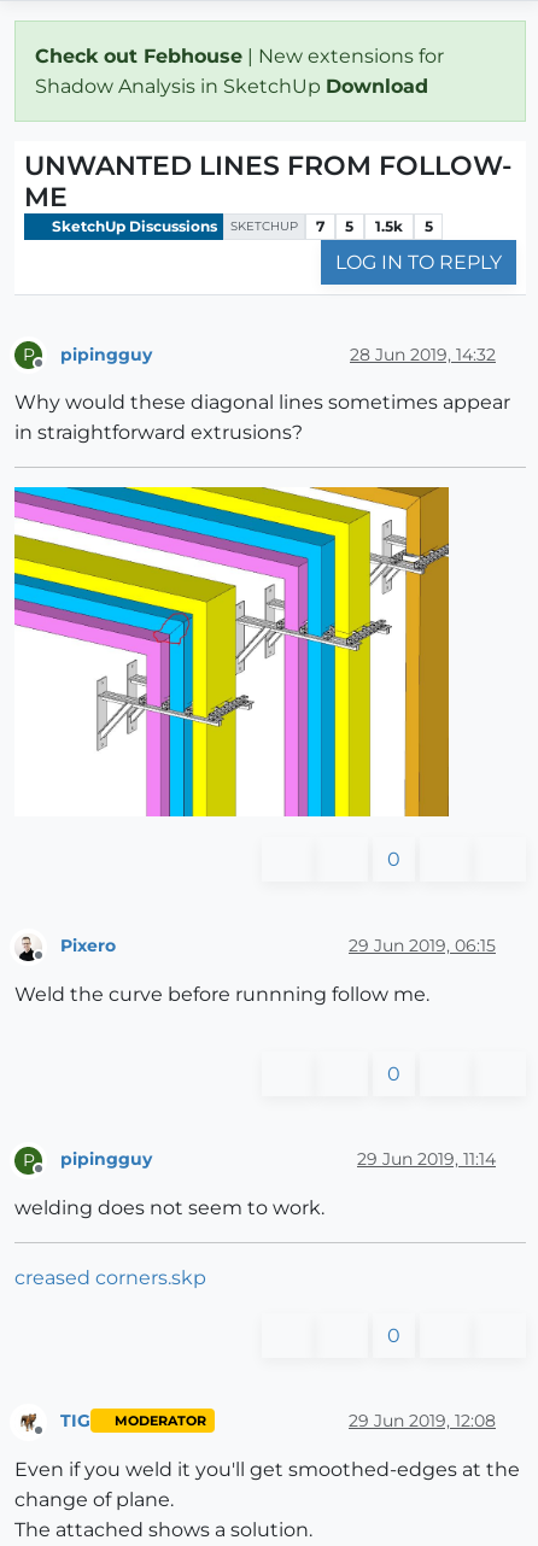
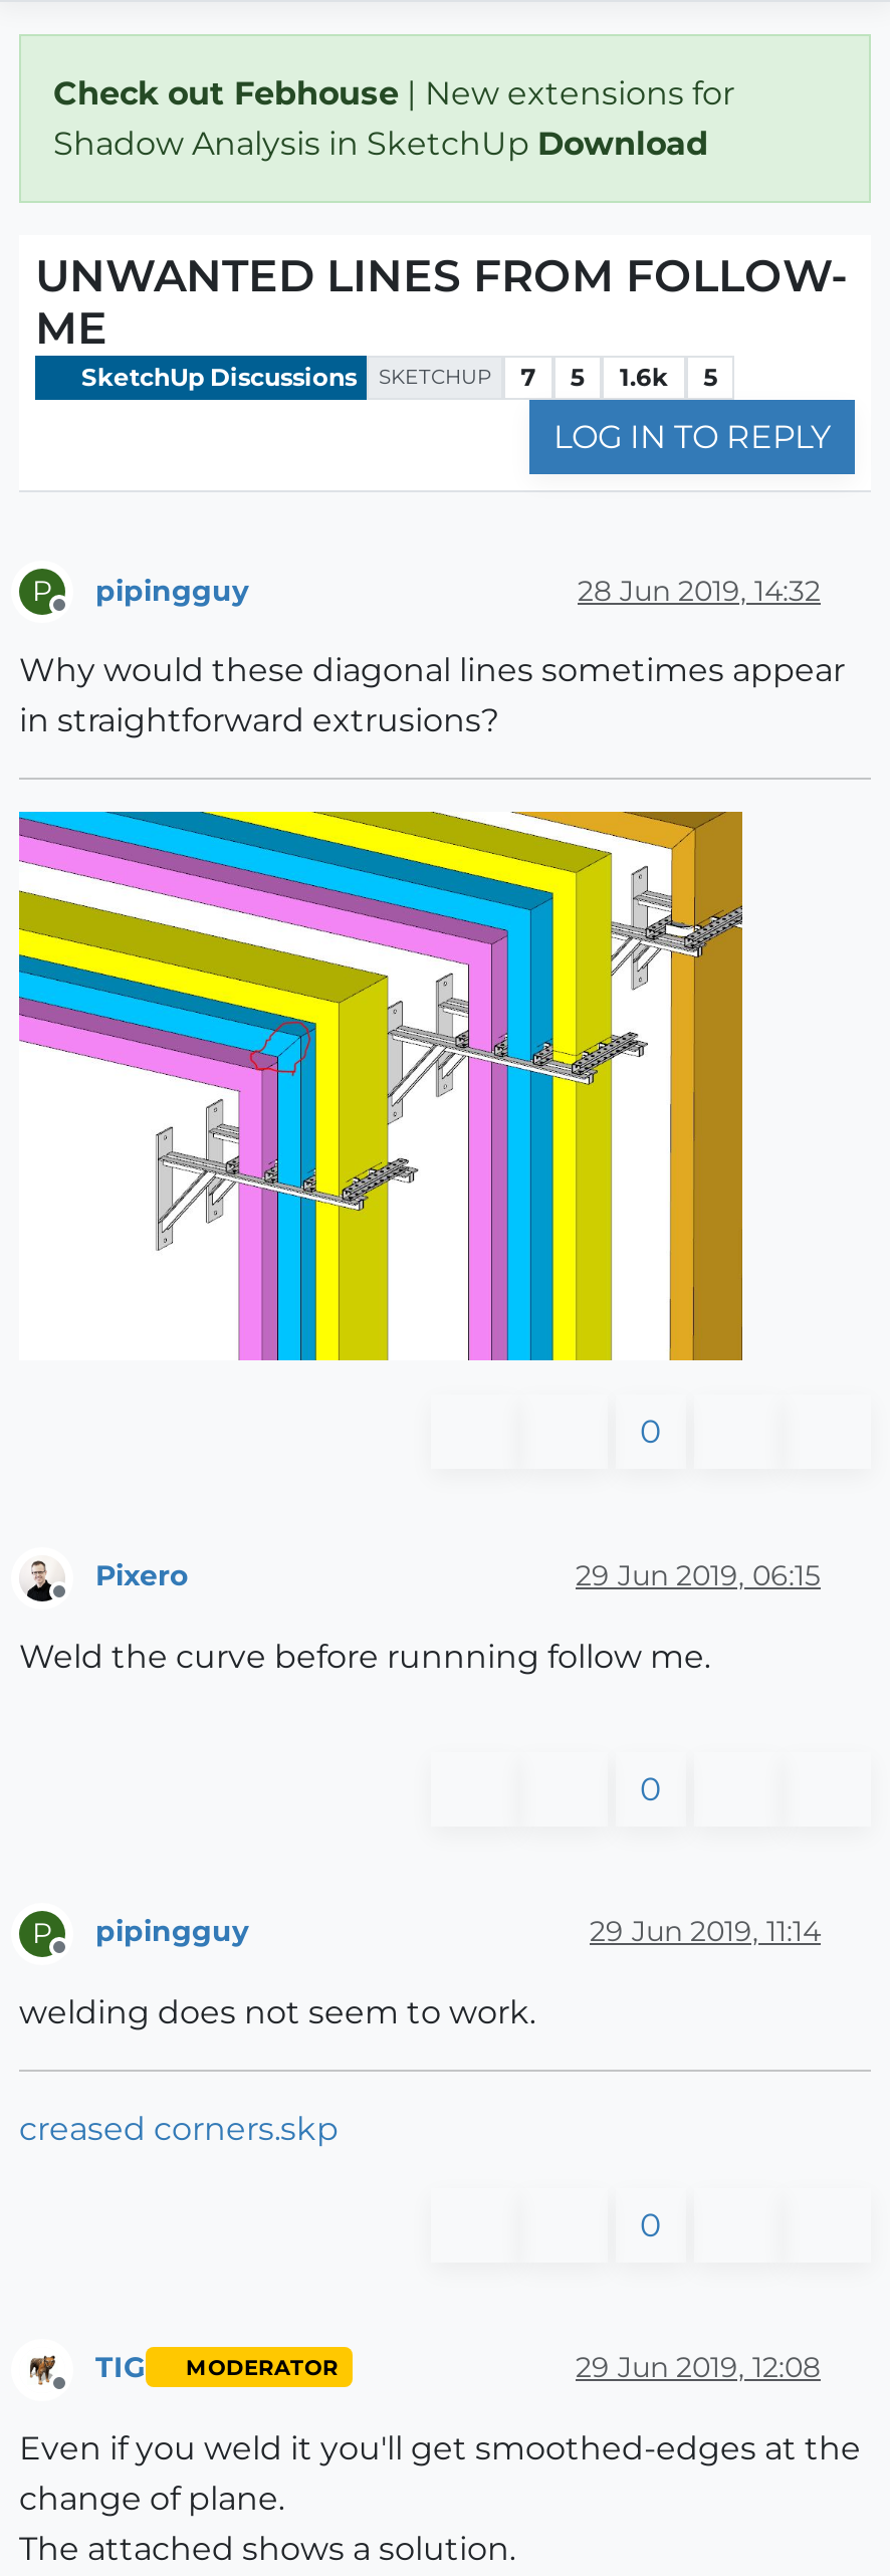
- SketchUp Discussions SKETCHUP 7 5 1.5k 5
+ SketchUp Discussions SKETCHUP 7 5 1.6k 5
